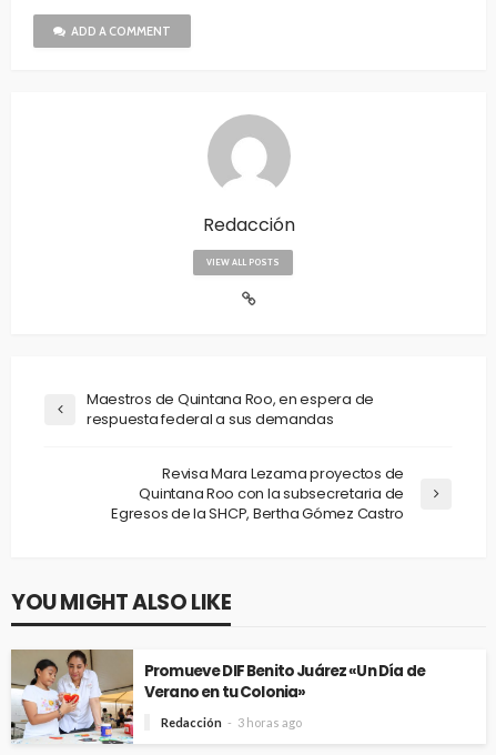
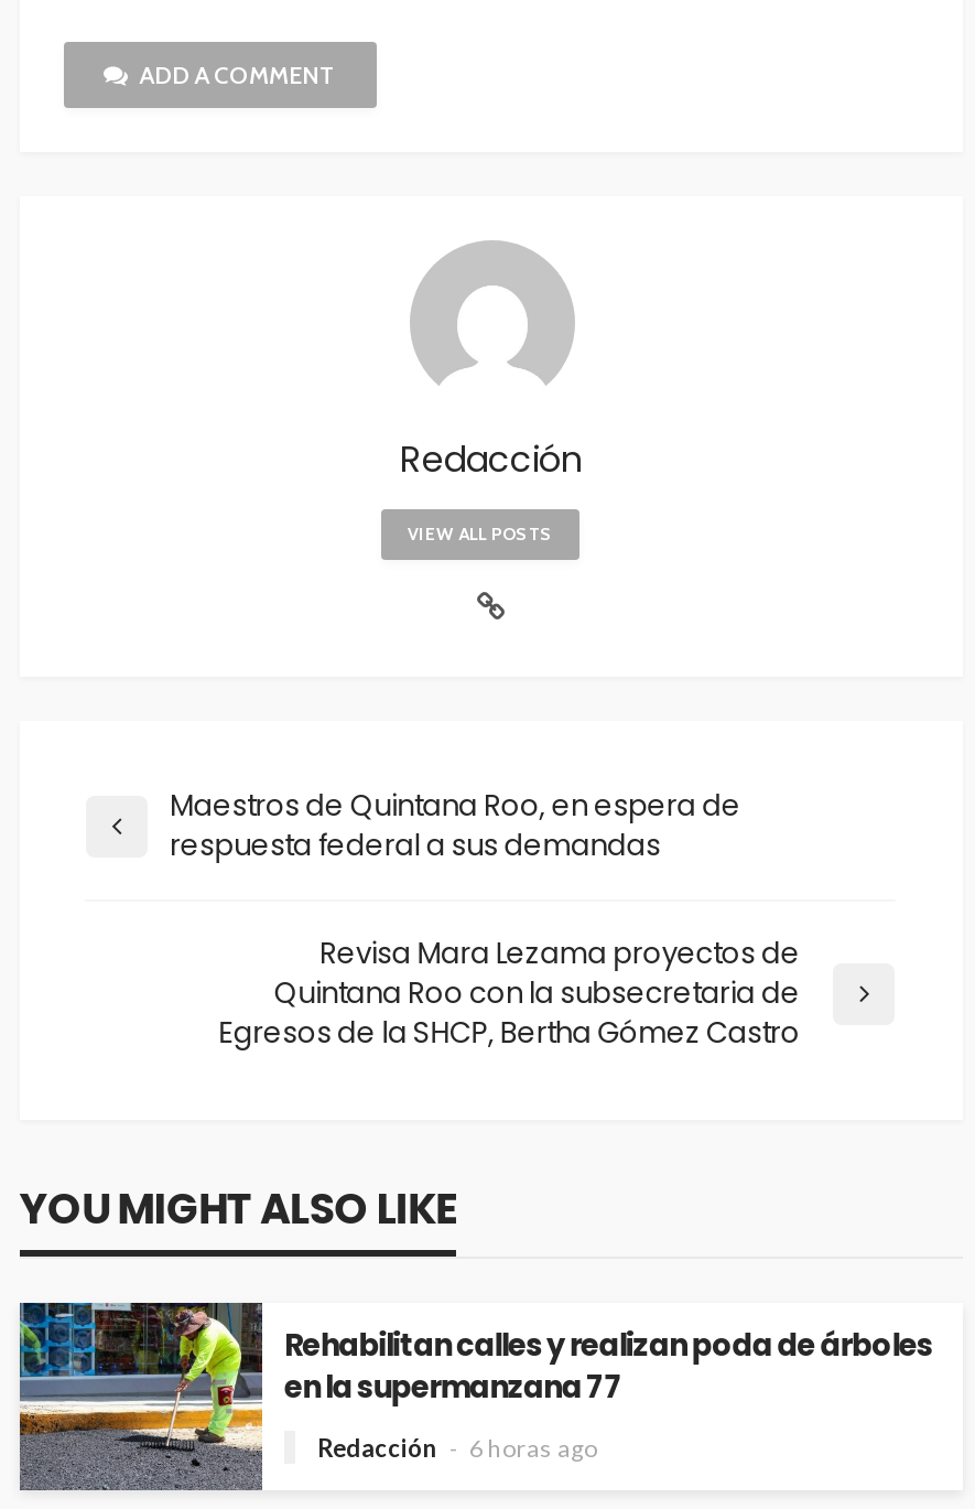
- [image]
- Promueve DIF Benito Juárez «Un Día de
- Verano en tu Colonia»
+ [image]
+ Rehabilitan calles y realizan poda de árboles
+ en la supermanzana 77

- Redacción 3 horas ago
+ Redacción 6 horas ago
